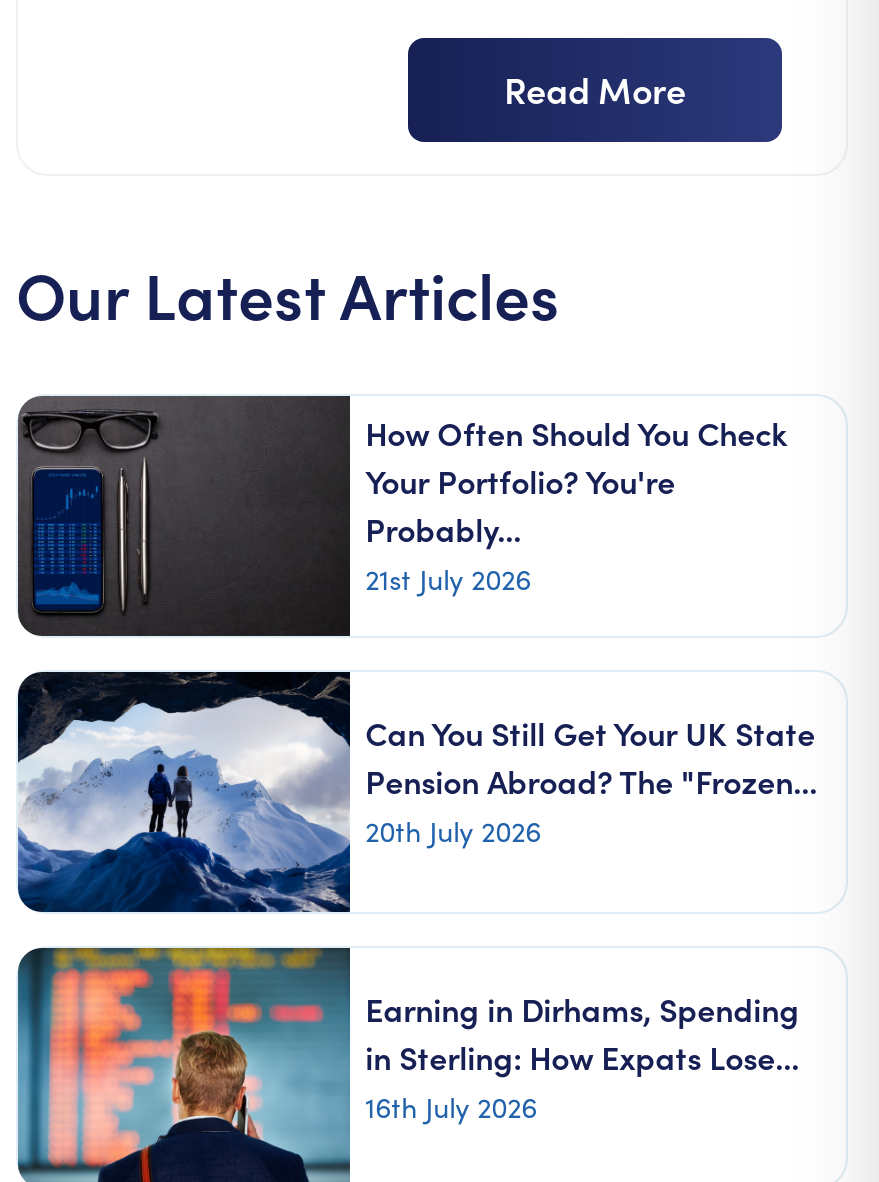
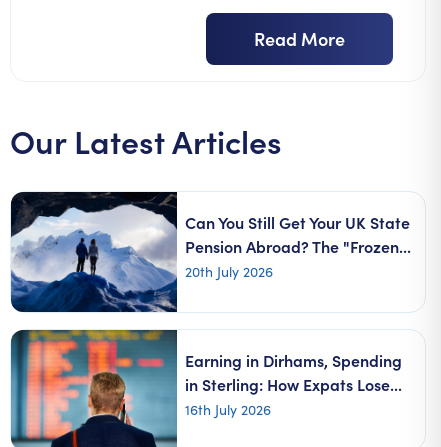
- [image]
- How Often Should You Check
- Your Portfolio? You're
- Probably...
- 21st July 2026
